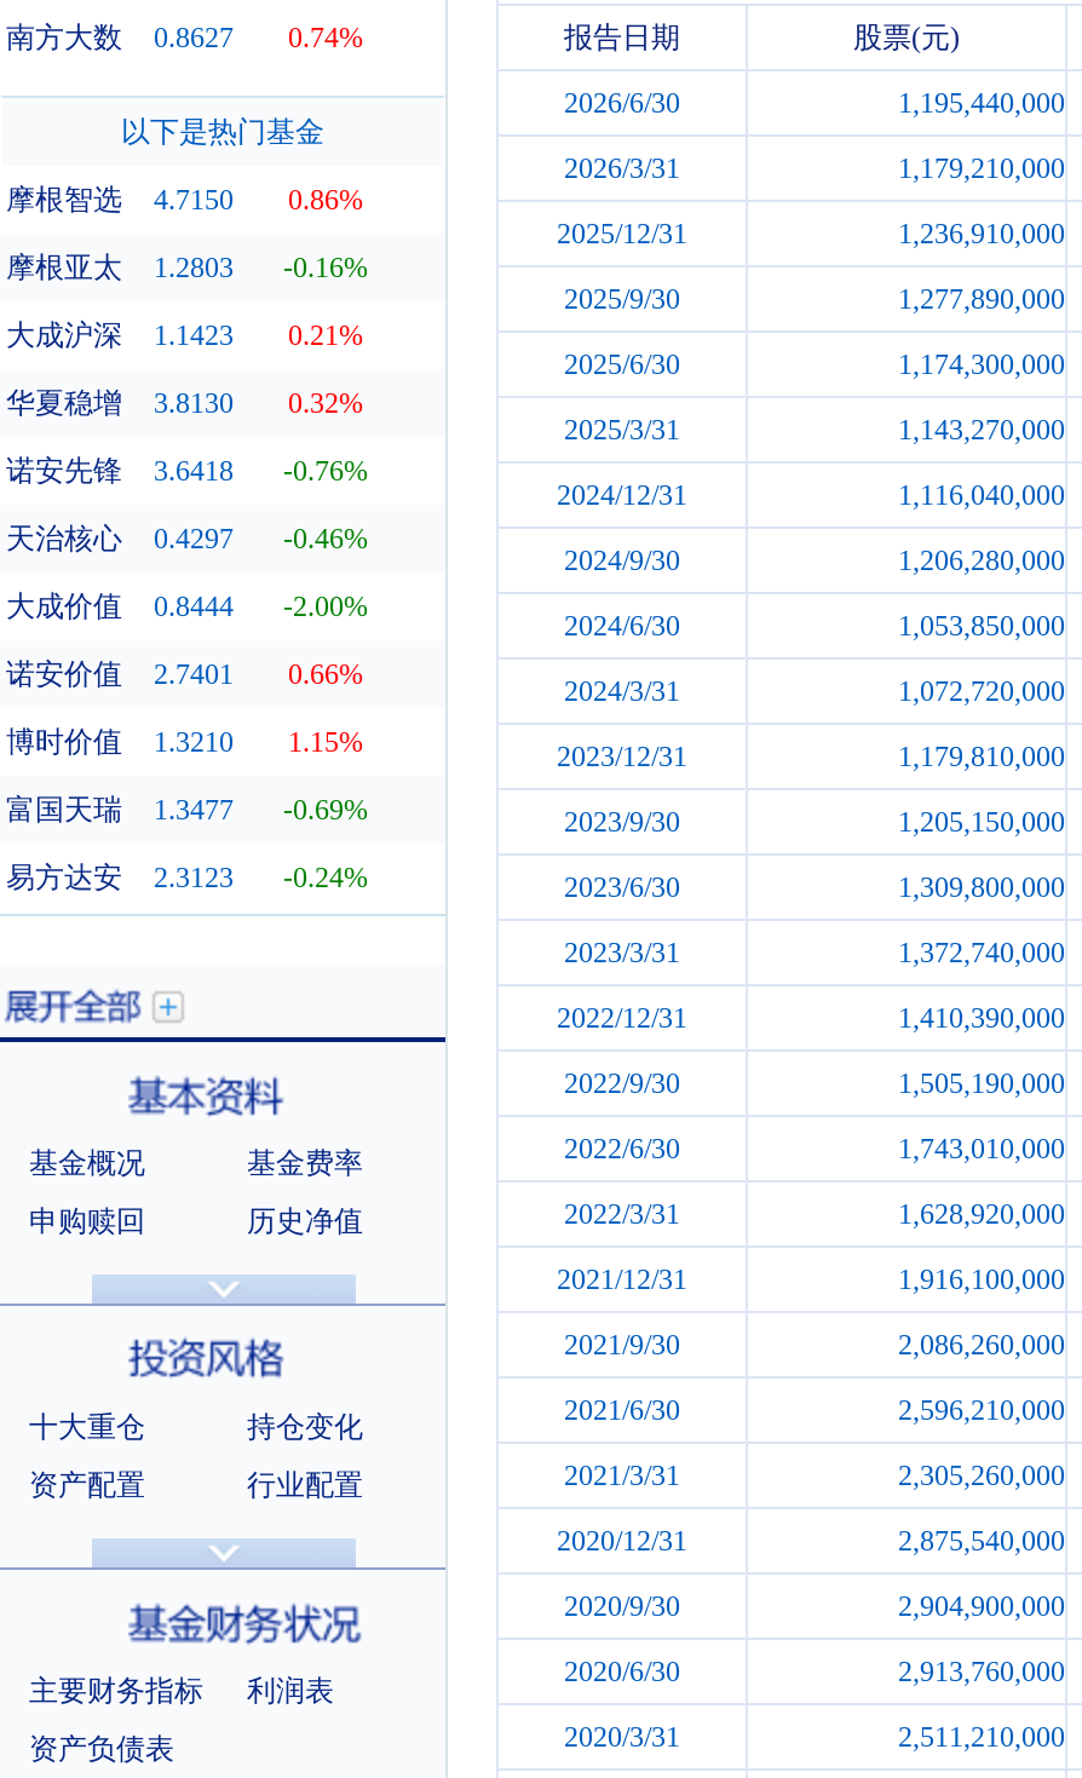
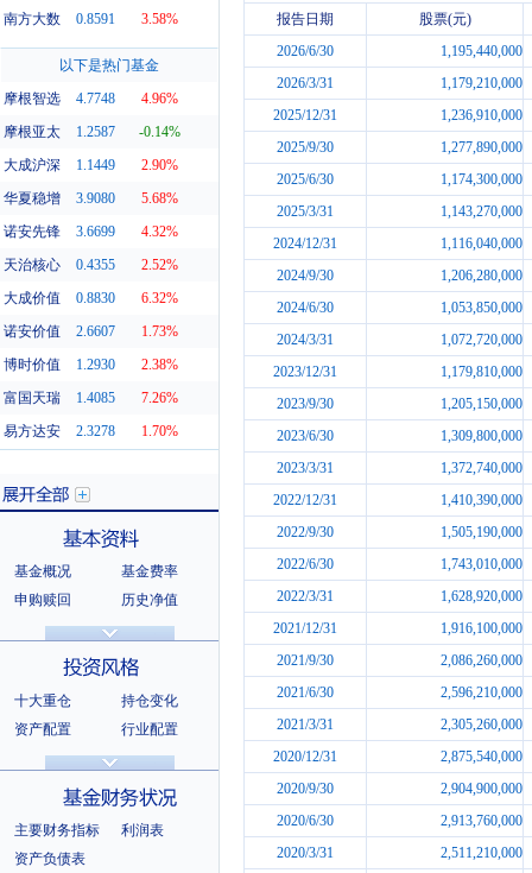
- 0.8627
+ 0.8591

- 0.74%
+ 3.58%

- 4.7150
+ 4.7748

- 0.86%
+ 4.96%

- 1.2803
+ 1.2587

- -0.16%
+ -0.14%

- 1.1423
+ 1.1449

- 0.21%
+ 2.90%

- 3.8130
+ 3.9080

- 0.32%
+ 5.68%

- 3.6418
+ 3.6699

- -0.76%
+ 4.32%

- 0.4297
+ 0.4355

- -0.46%
+ 2.52%

- 0.8444
+ 0.8830

- -2.00%
+ 6.32%

- 2.7401
+ 2.6607

- 0.66%
+ 1.73%

- 1.3210
+ 1.2930

- 1.15%
+ 2.38%

- 1.3477
+ 1.4085

- -0.69%
+ 7.26%

- 2.3123
+ 2.3278

- -0.24%
+ 1.70%
